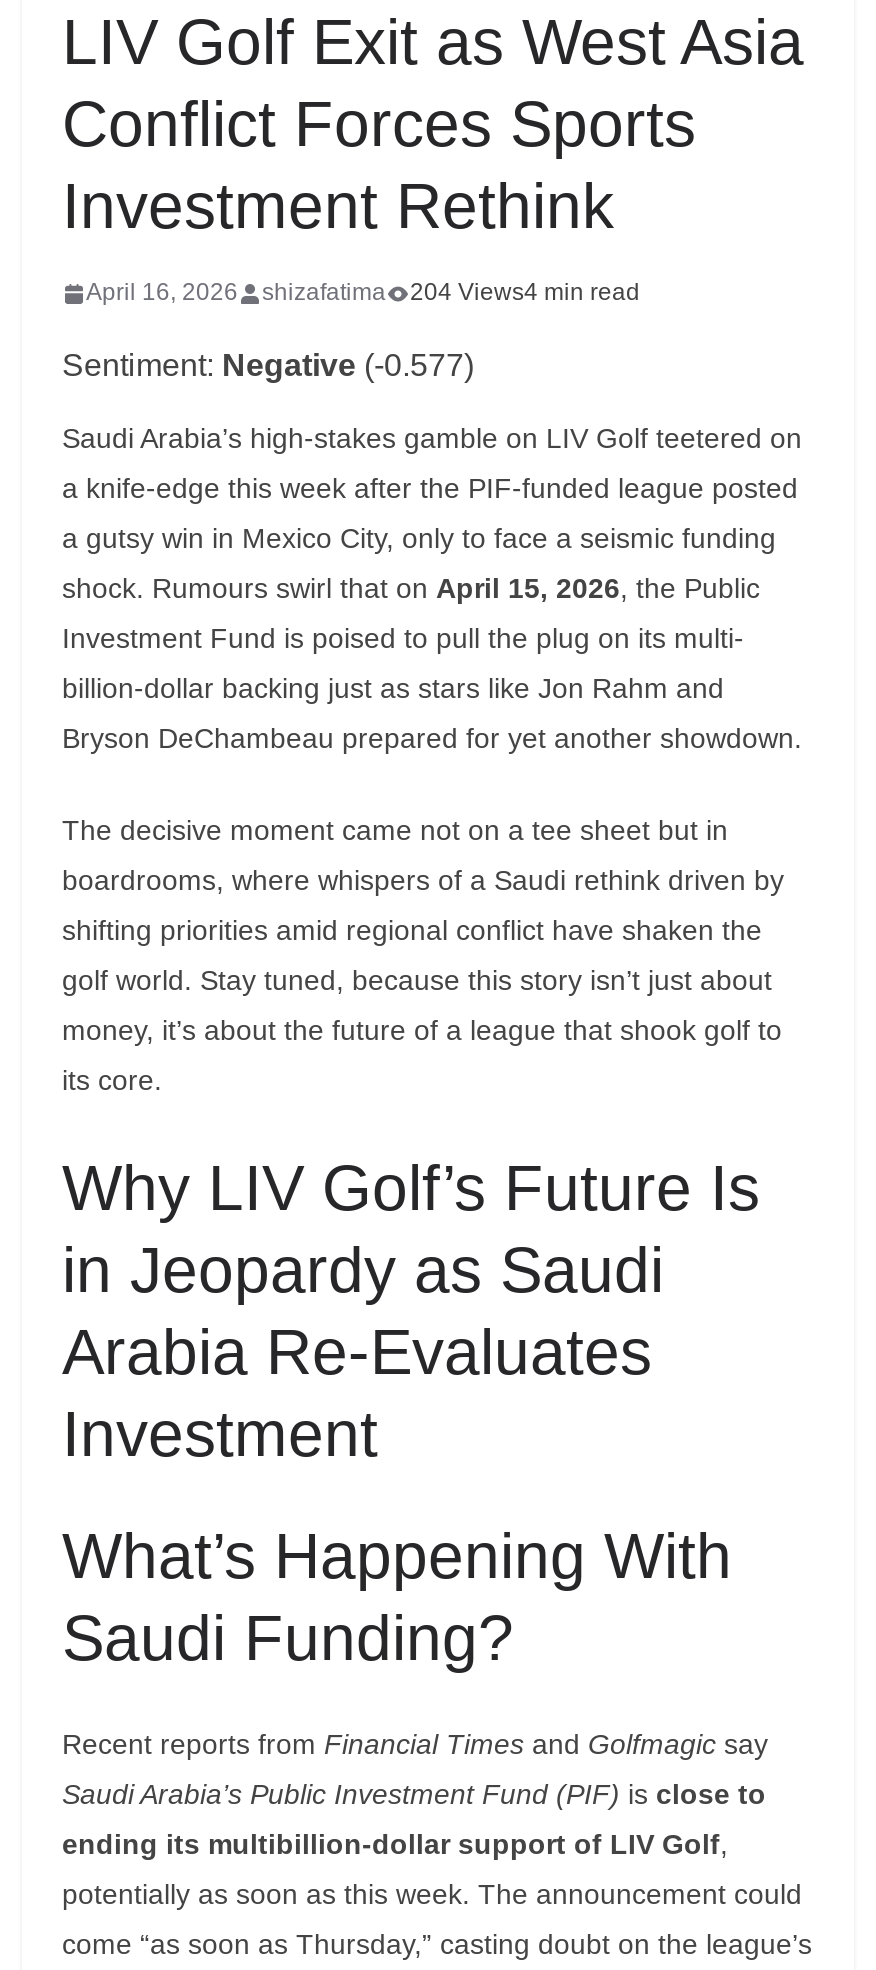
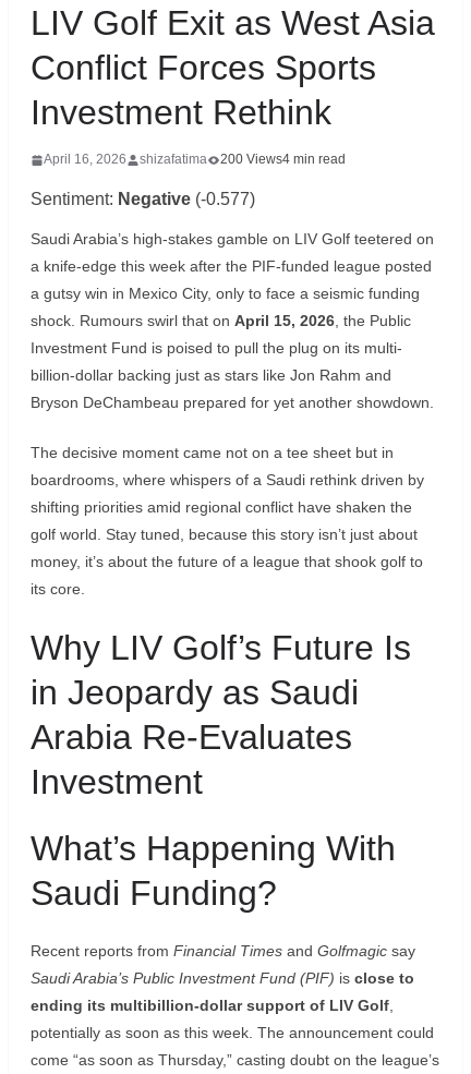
- 204 Views4 min read
+ 200 Views4 min read
